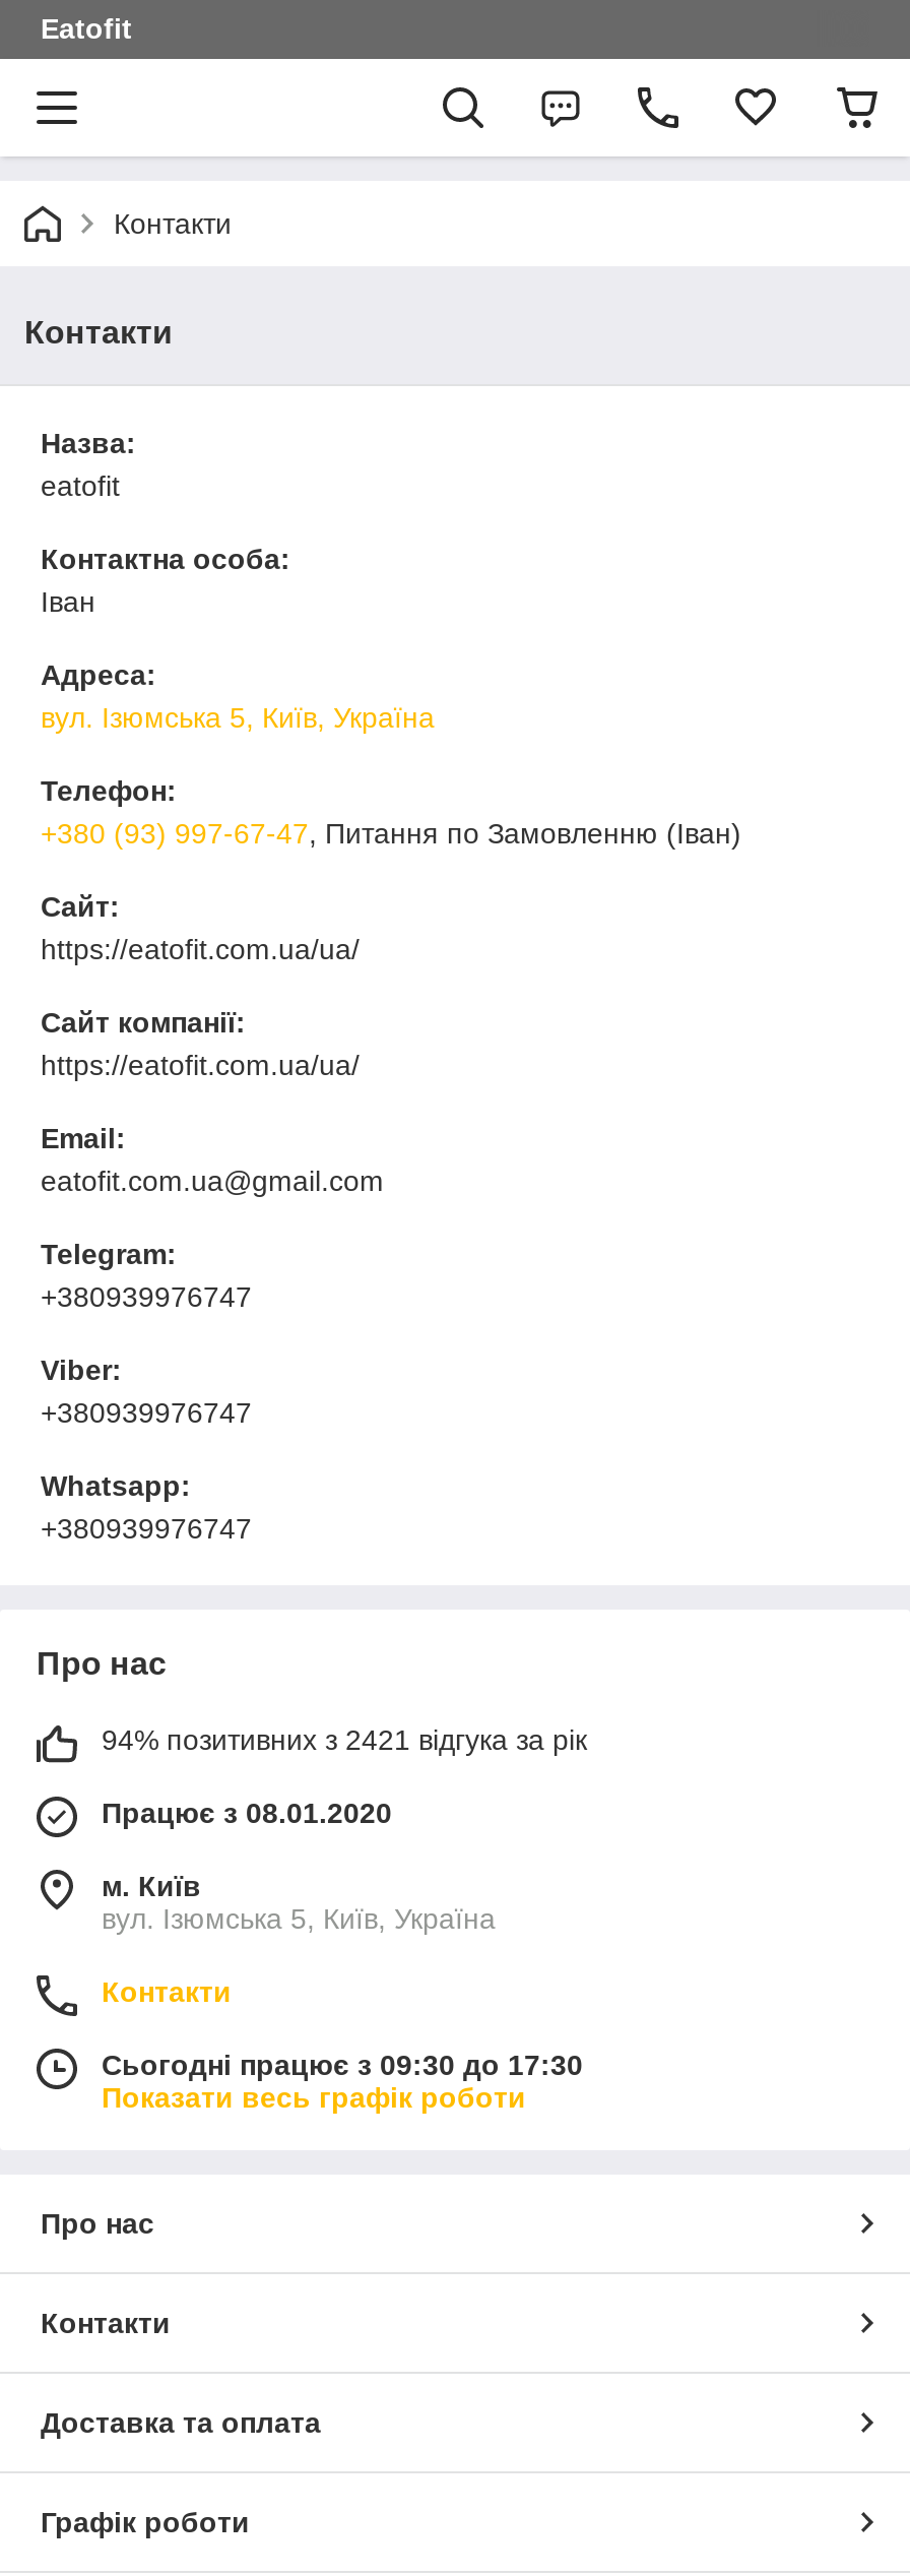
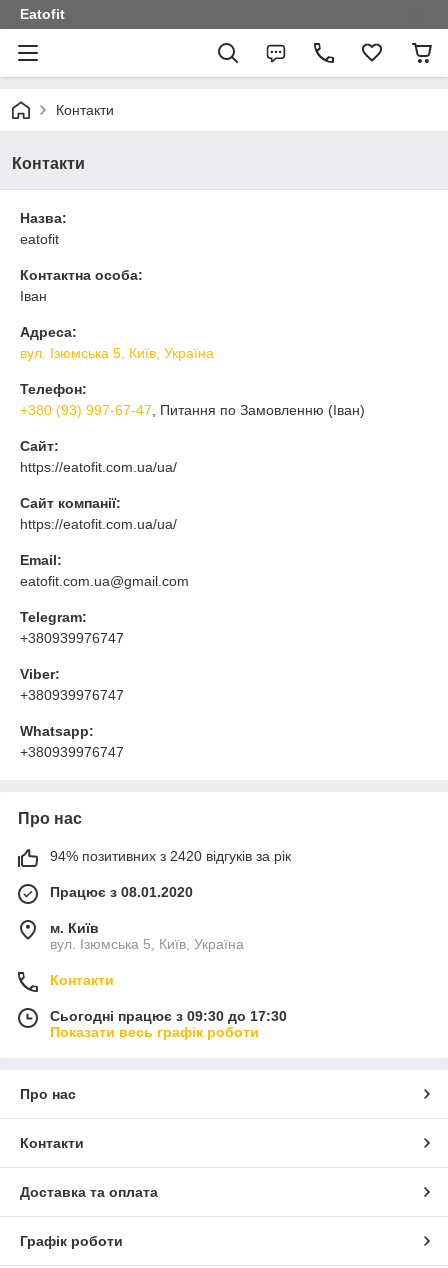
- 94% позитивних з 2421 відгука за рік
+ 94% позитивних з 2420 відгуків за рік
